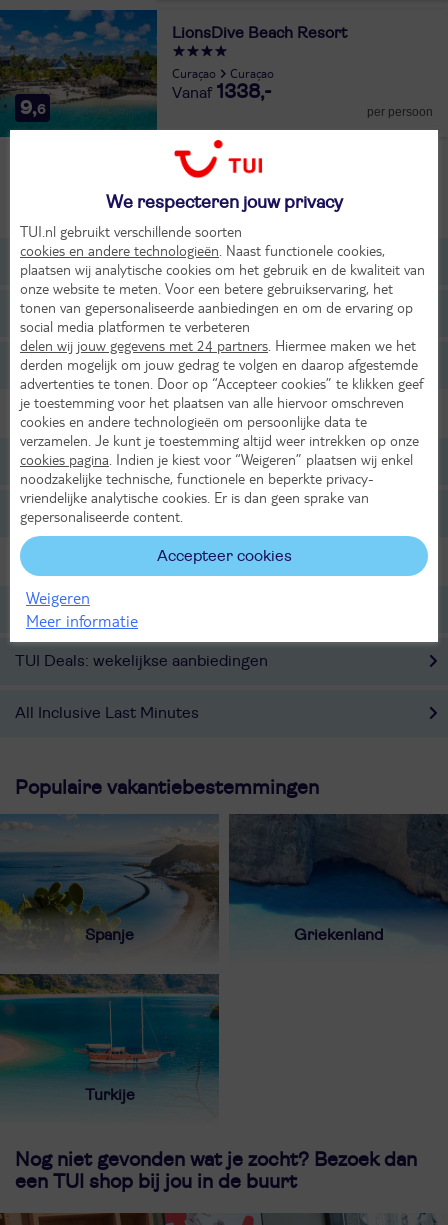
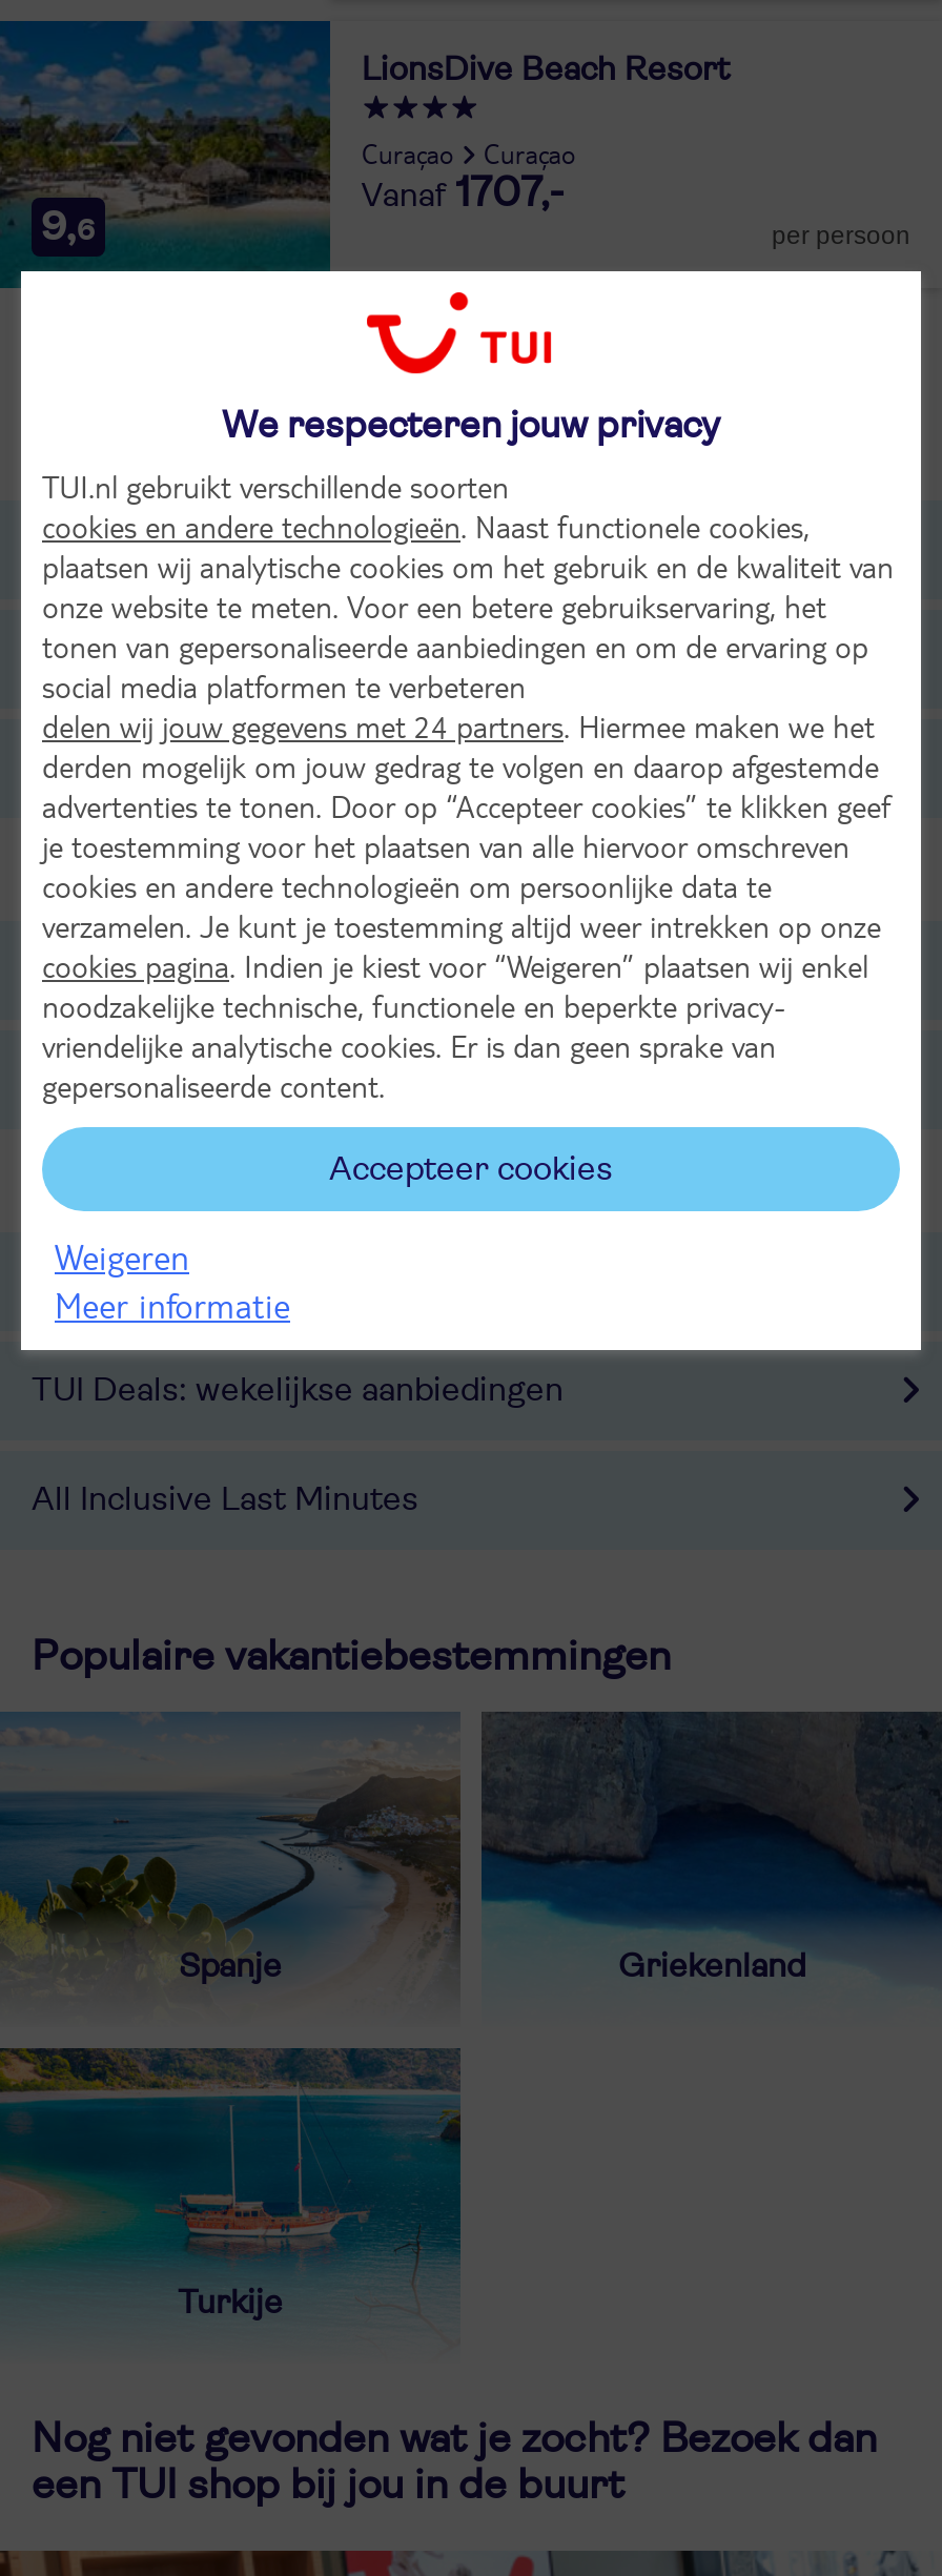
- 1338,-
+ 1707,-
